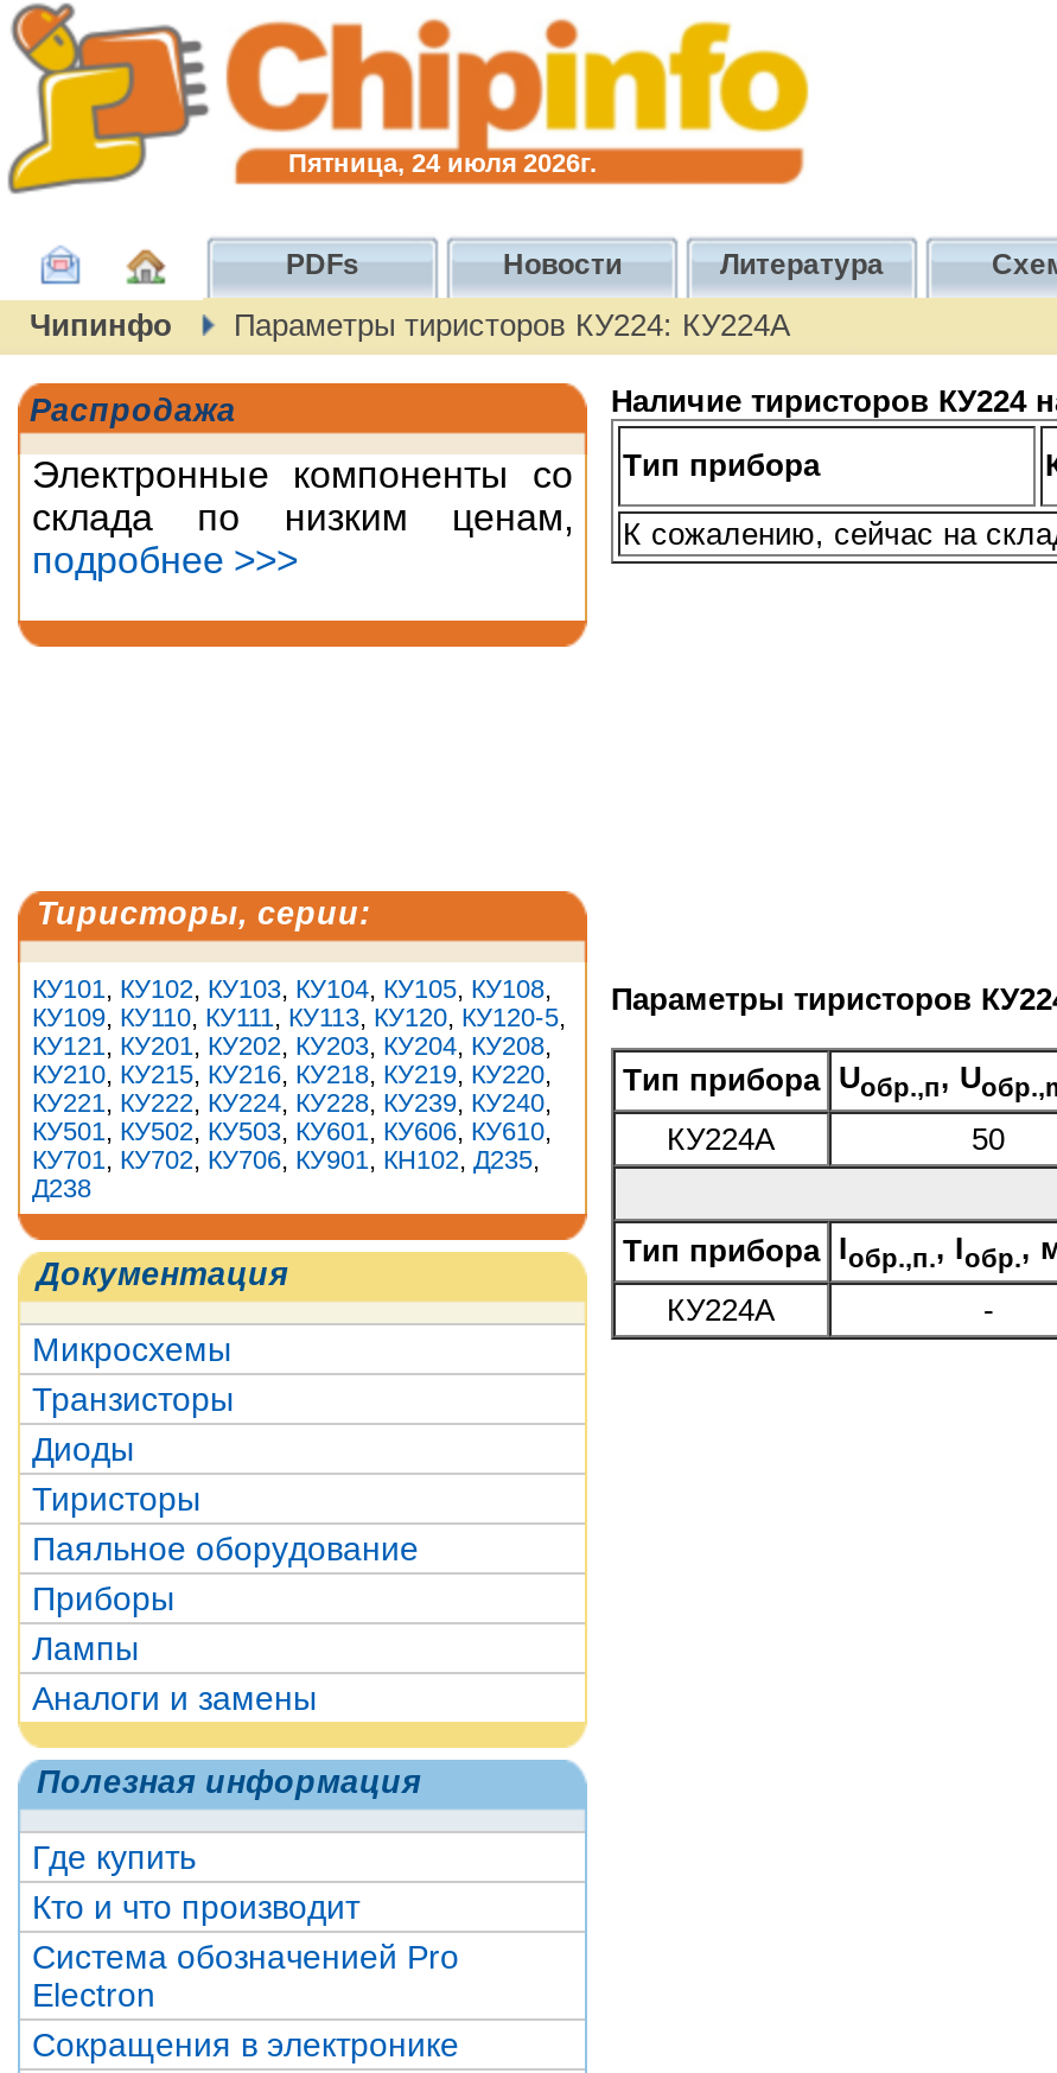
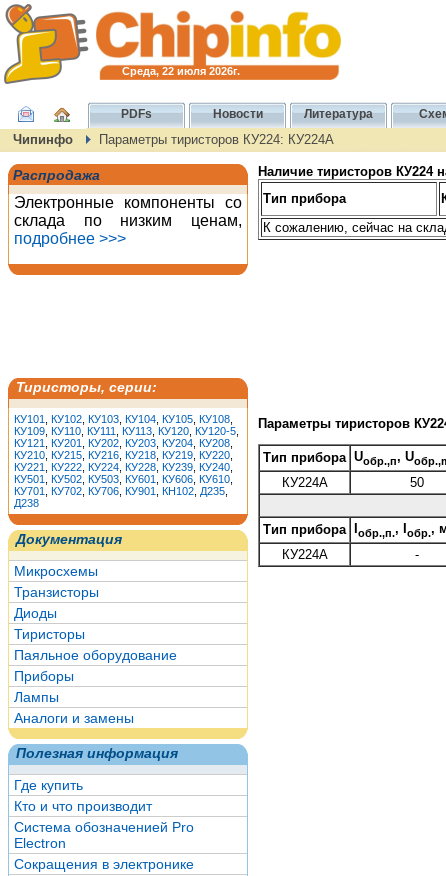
- Пятница, 24 июля 2026г.
+ Среда, 22 июля 2026г.
